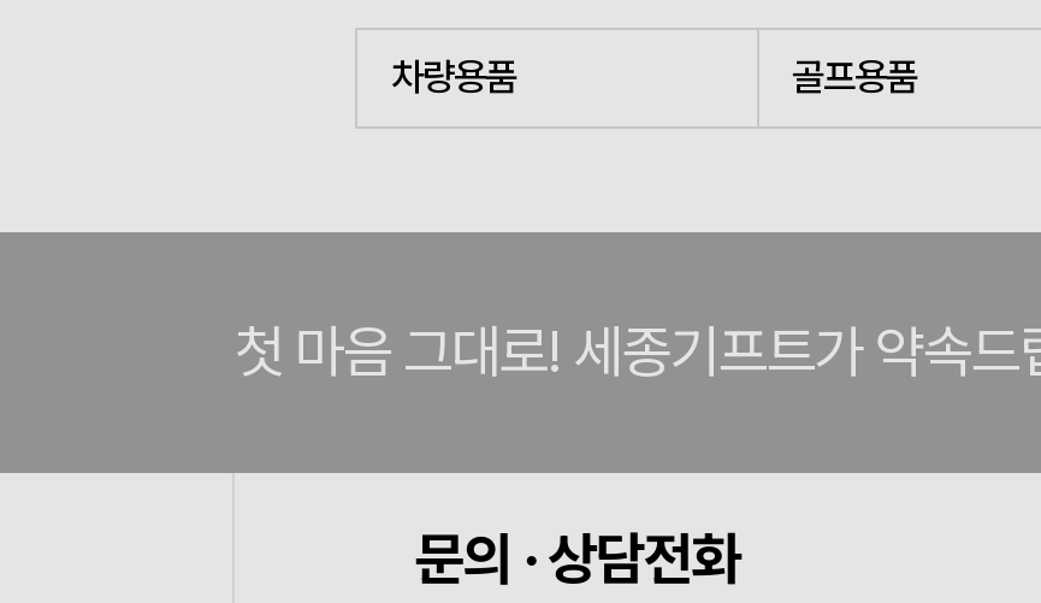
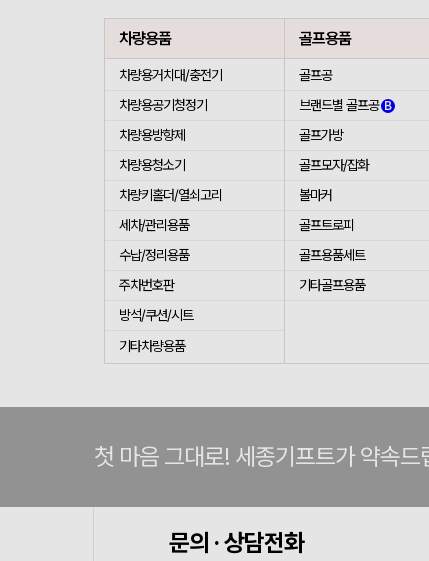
+ 차량용거치대/충전기
+ 차량용공기청정기
+ 차량용방향제
+ 차량용청소기
+ 차량키홀더/열쇠고리
+ 세차/관리용품
+ 수납/정리용품
+ 주차번호판
+ 방석/쿠션/시트
+ 기타차량용품

+ 골프공
+ 브랜드별 골프공 B
+ 골프가방
+ 골프모자/잡화
+ 볼마커
+ 골프트로피
+ 골프용품세트
+ 기타골프용품
